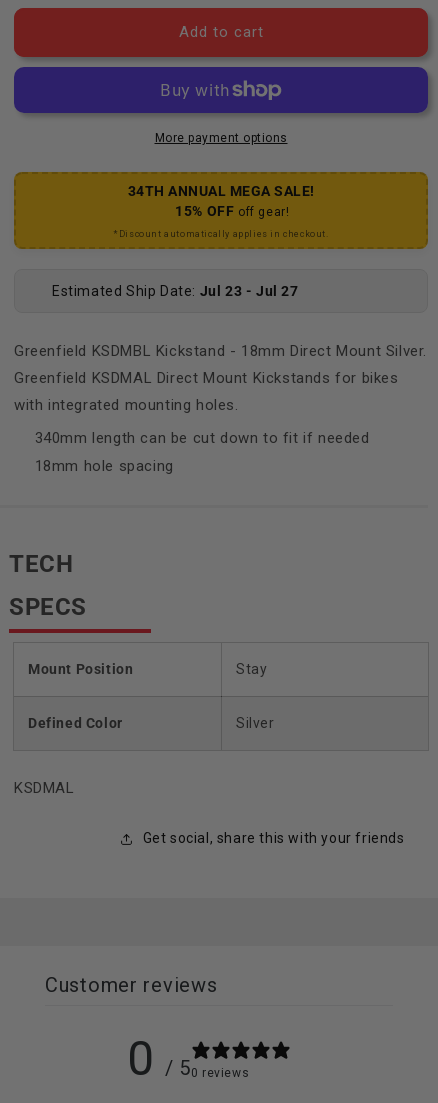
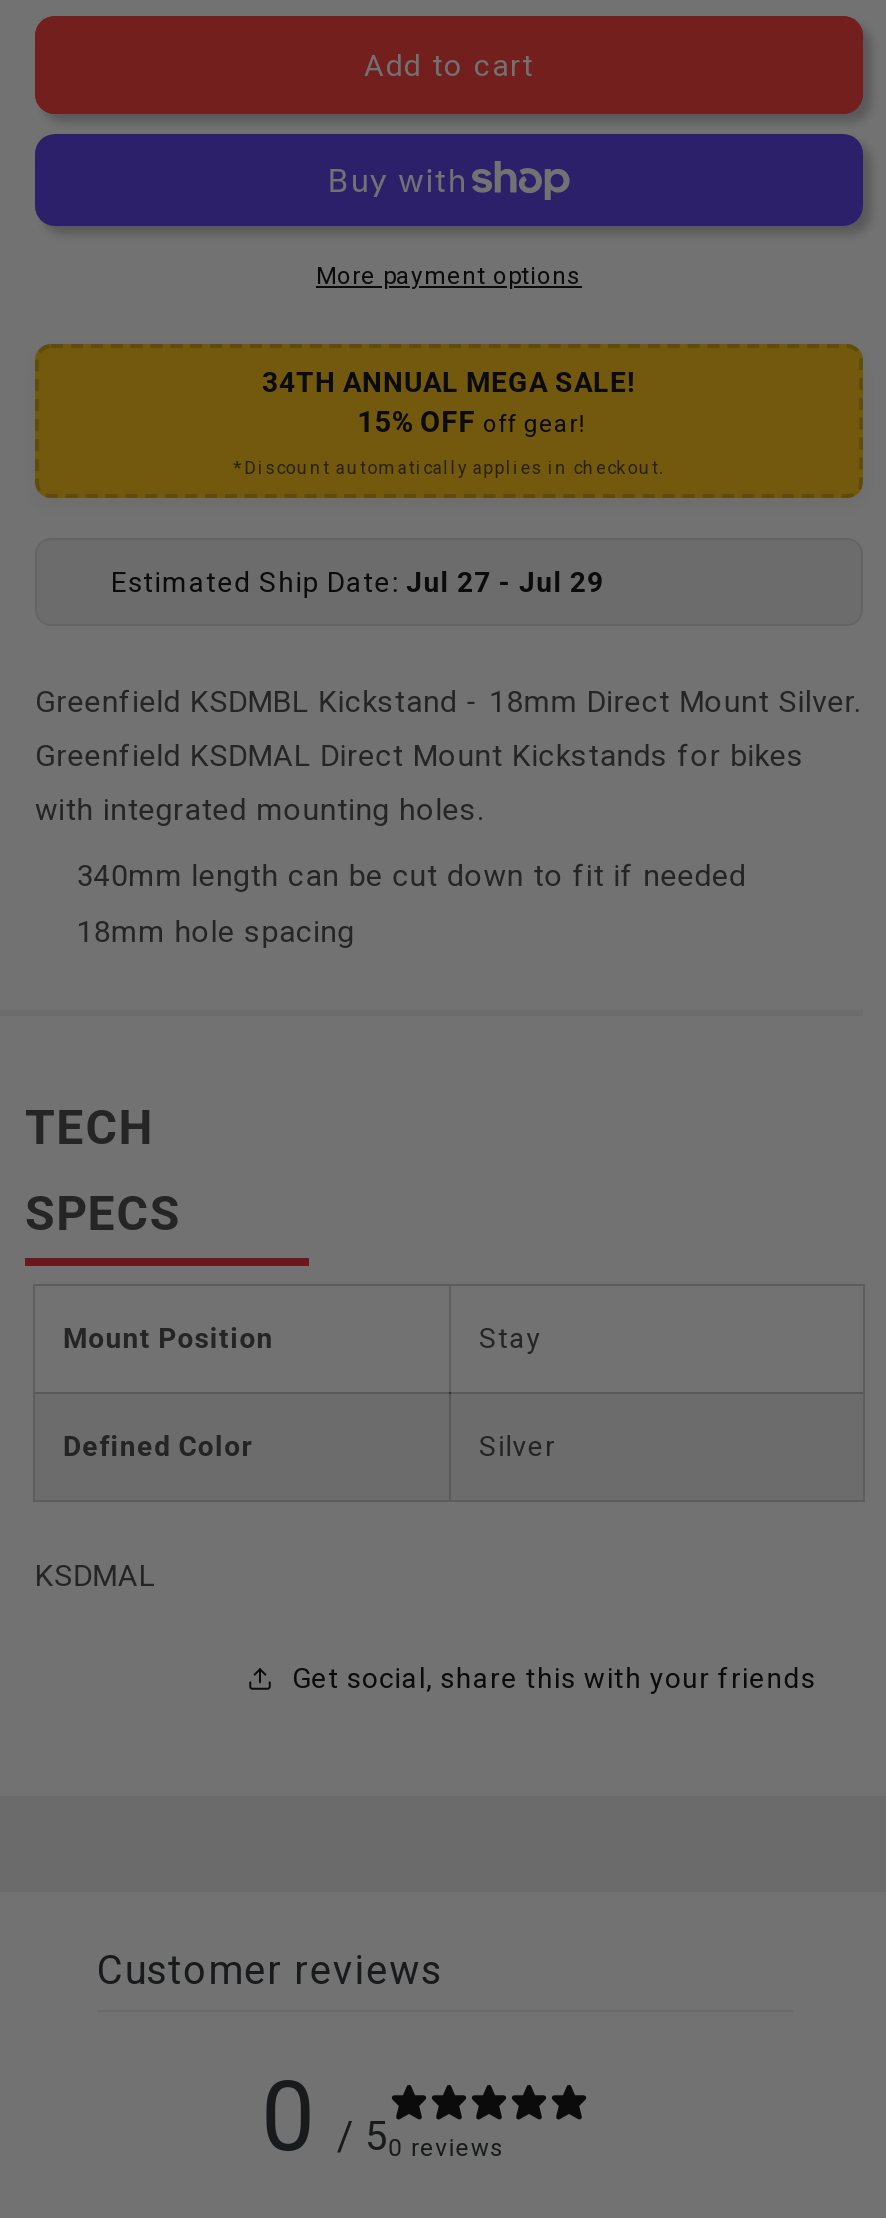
- Estimated Ship Date: Jul 23 - Jul 27
+ Estimated Ship Date: Jul 27 - Jul 29
